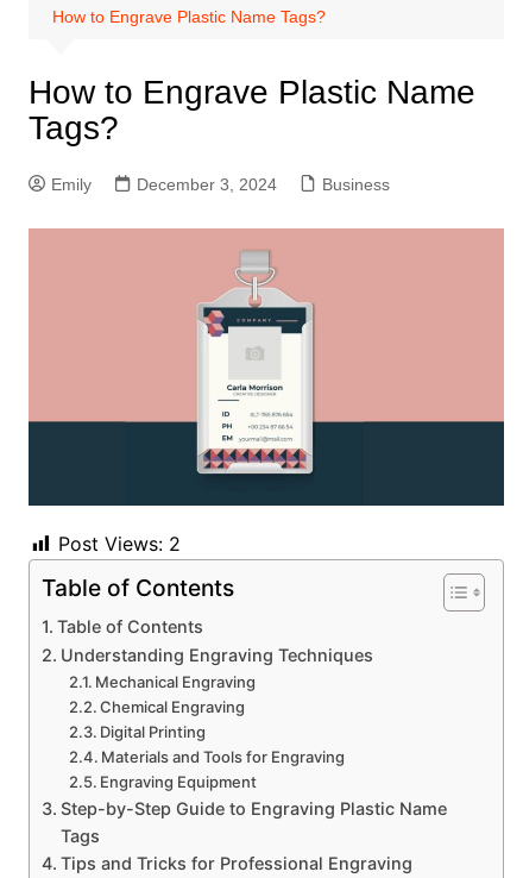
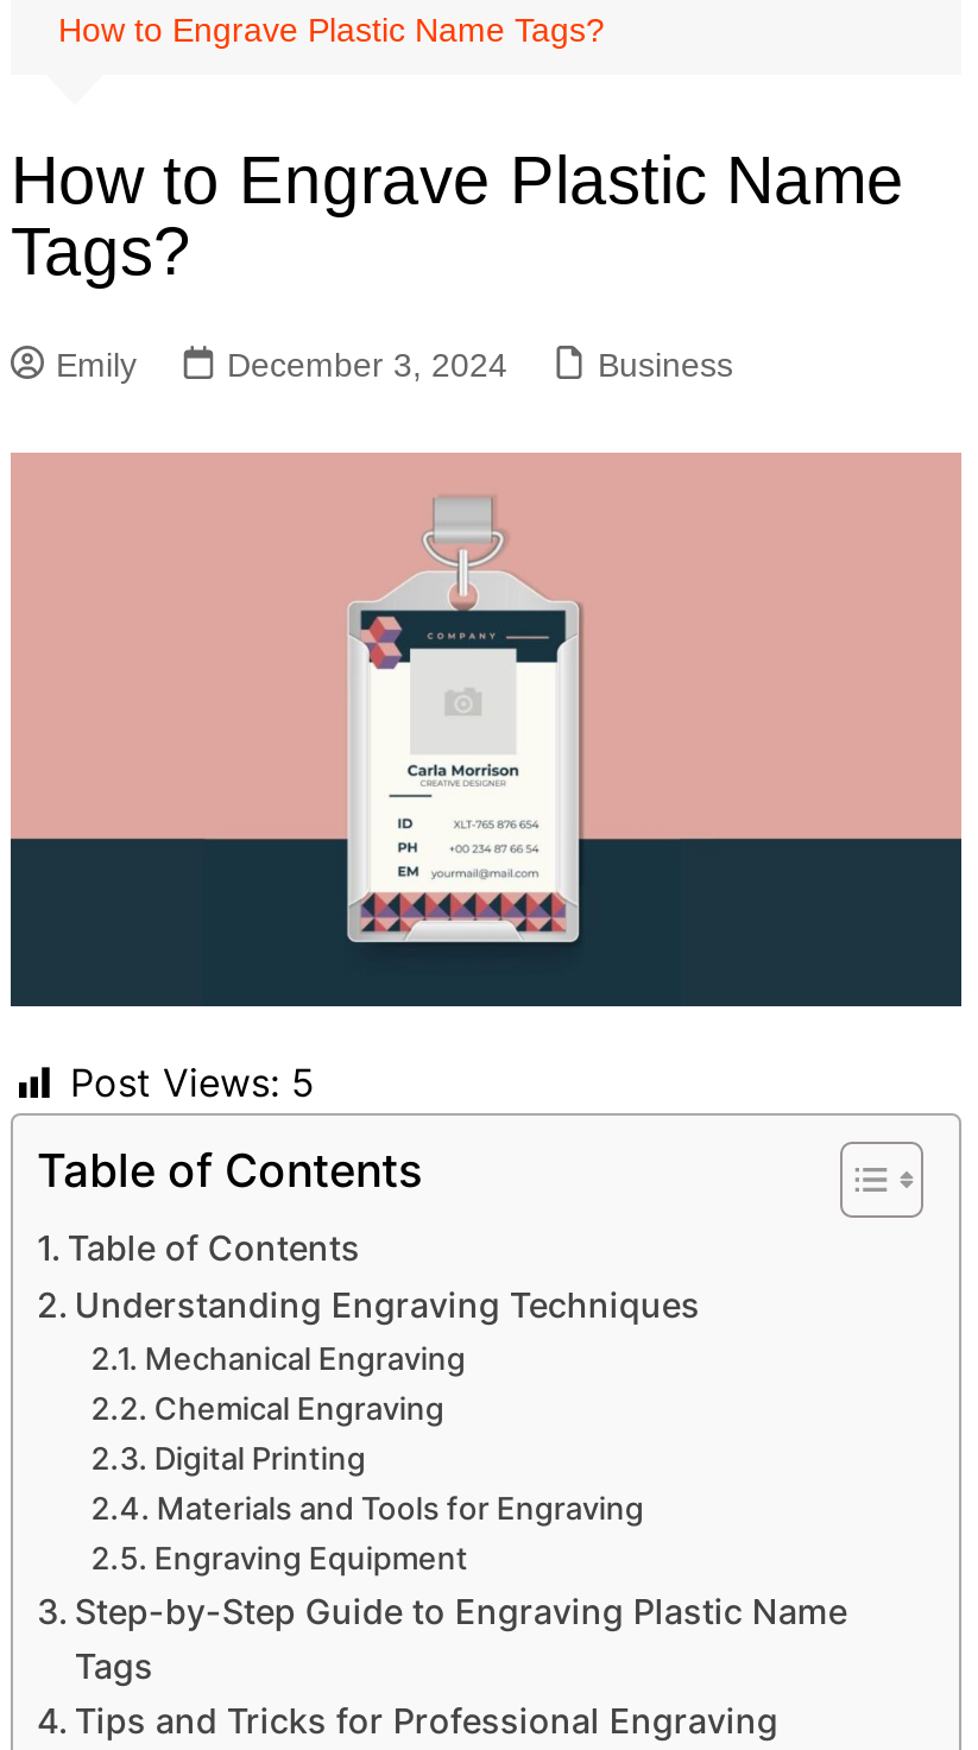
- Post Views: 2
+ Post Views: 5
